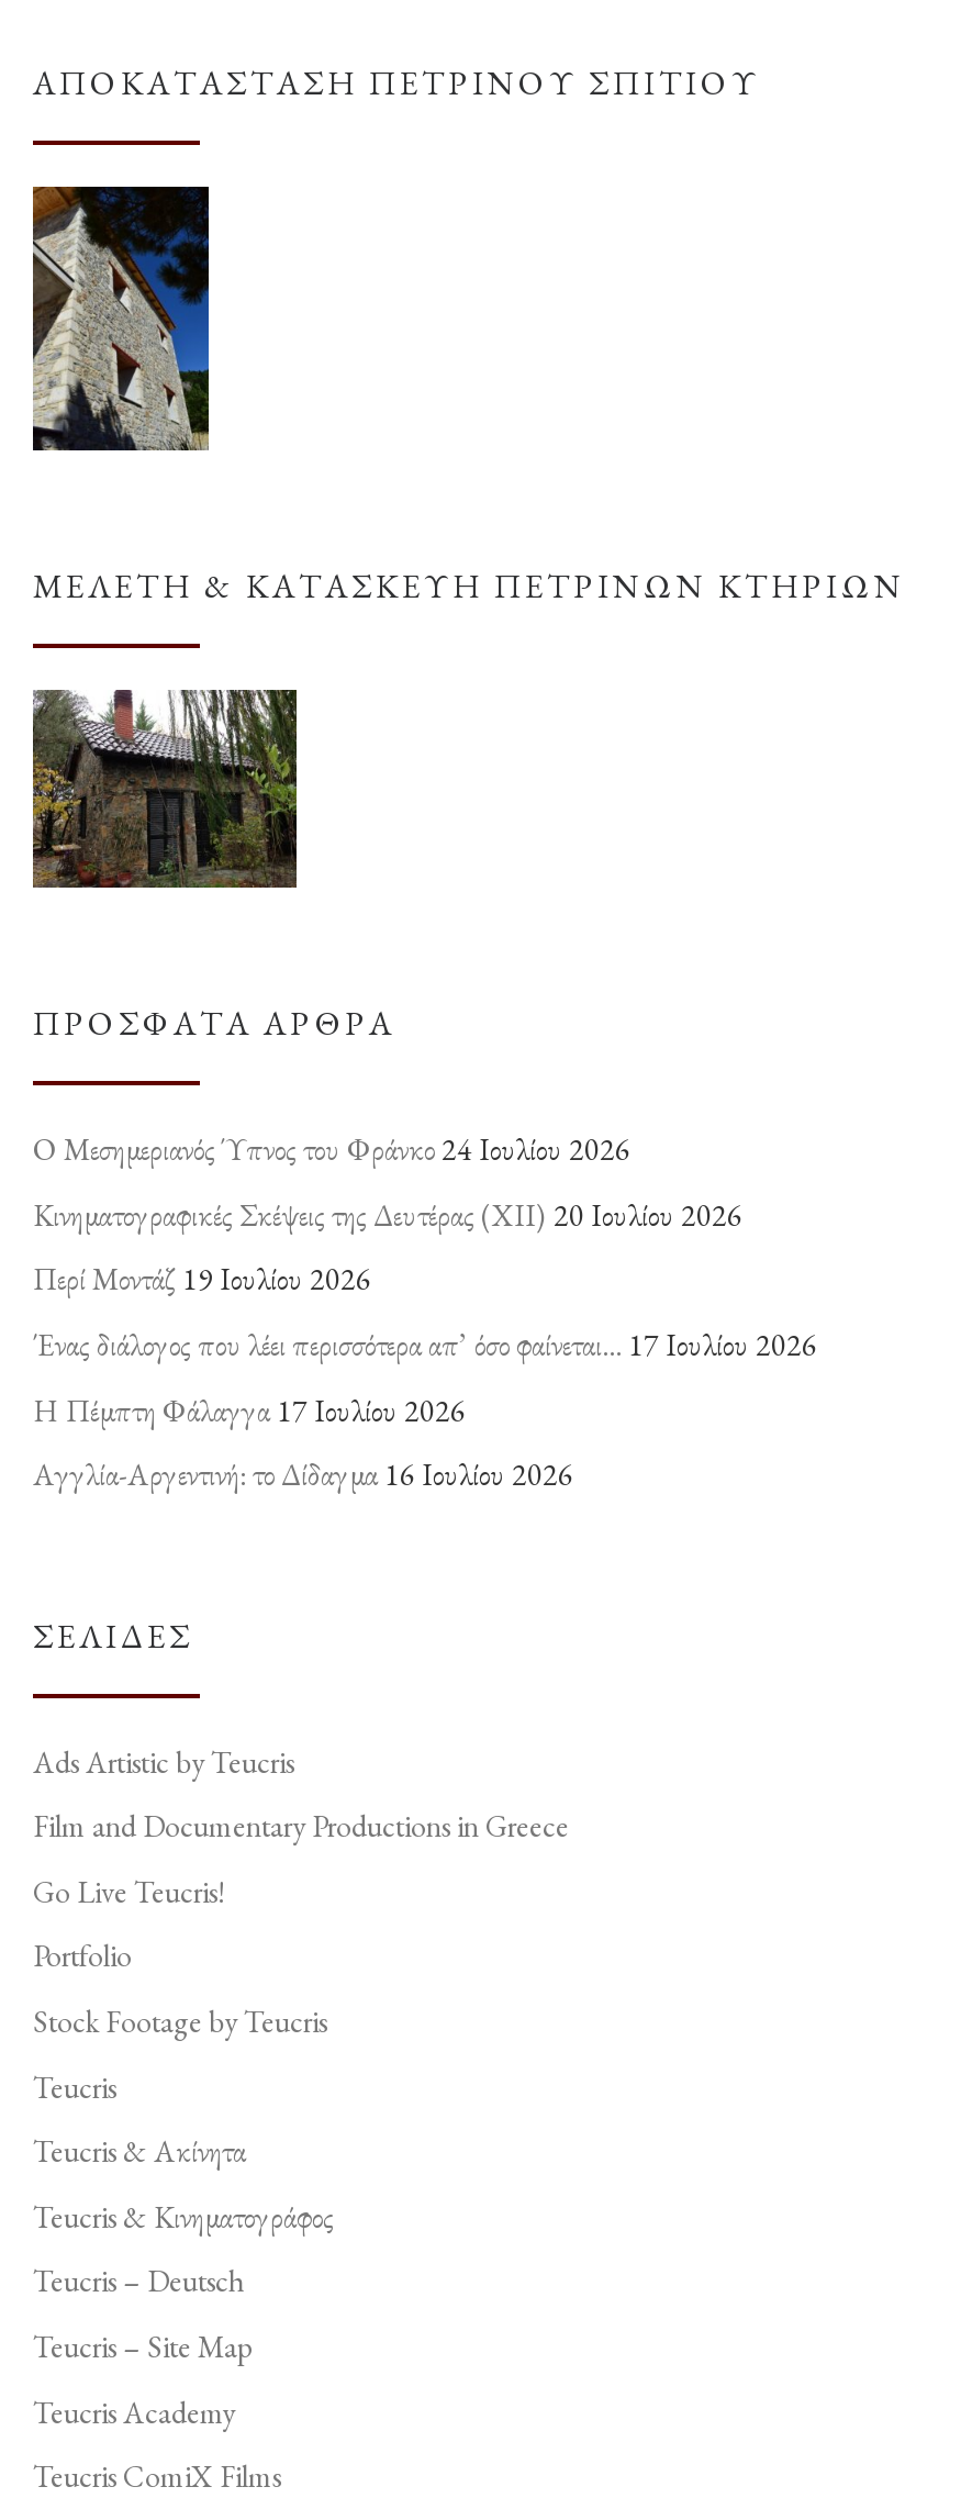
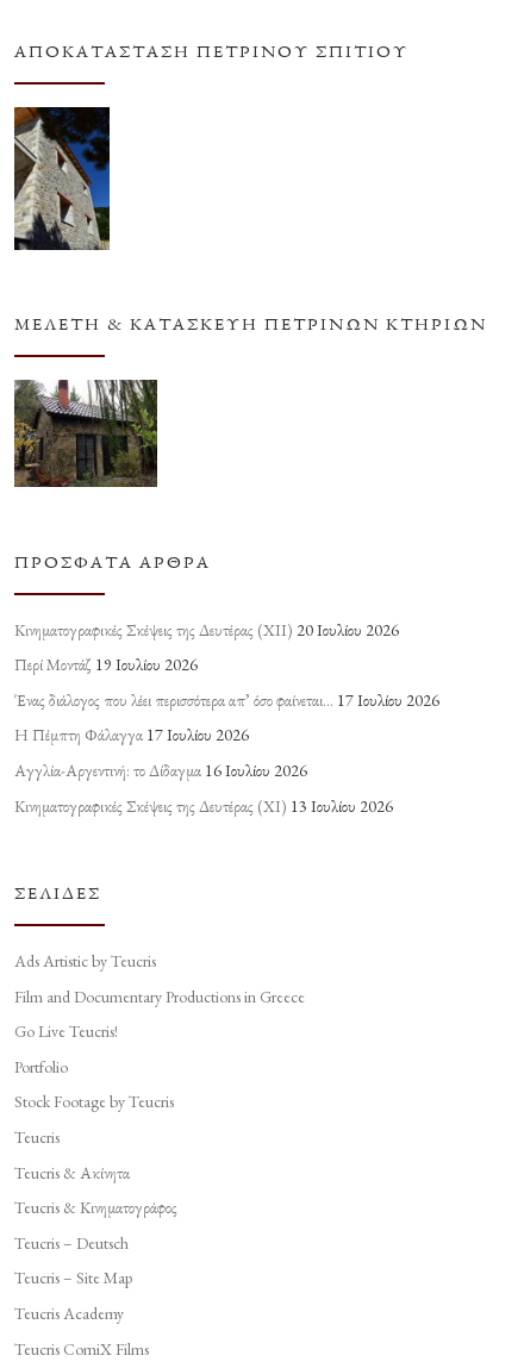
- Ο Μεσημεριανός Ύπνος του Φράνκο 24 Ιουλίου 2026

moved up: Κινηματογραφικές Σκέψεις της Δευτέρας (ΧΙΙ) 20 Ιουλίου 2026 | Περί Μοντάζ 19 Ιουλίου 2026 | Ένας διάλογος που λέει περισσότερα απ’ όσο φαίνεται… 17 Ιουλίου 2026 | Η Πέμπτη Φάλαγγα 17 Ιουλίου 2026 | Αγγλία-Αργεντινή: το Δίδαγμα 16 Ιουλίου 2026

+ Κινηματογραφικές Σκέψεις της Δευτέρας (ΧΙ) 13 Ιουλίου 2026
